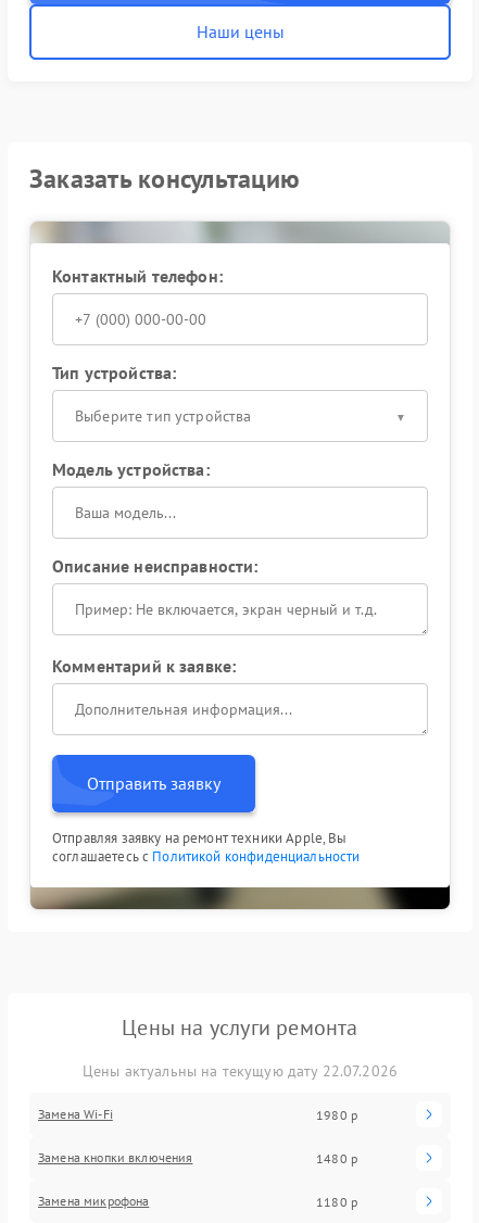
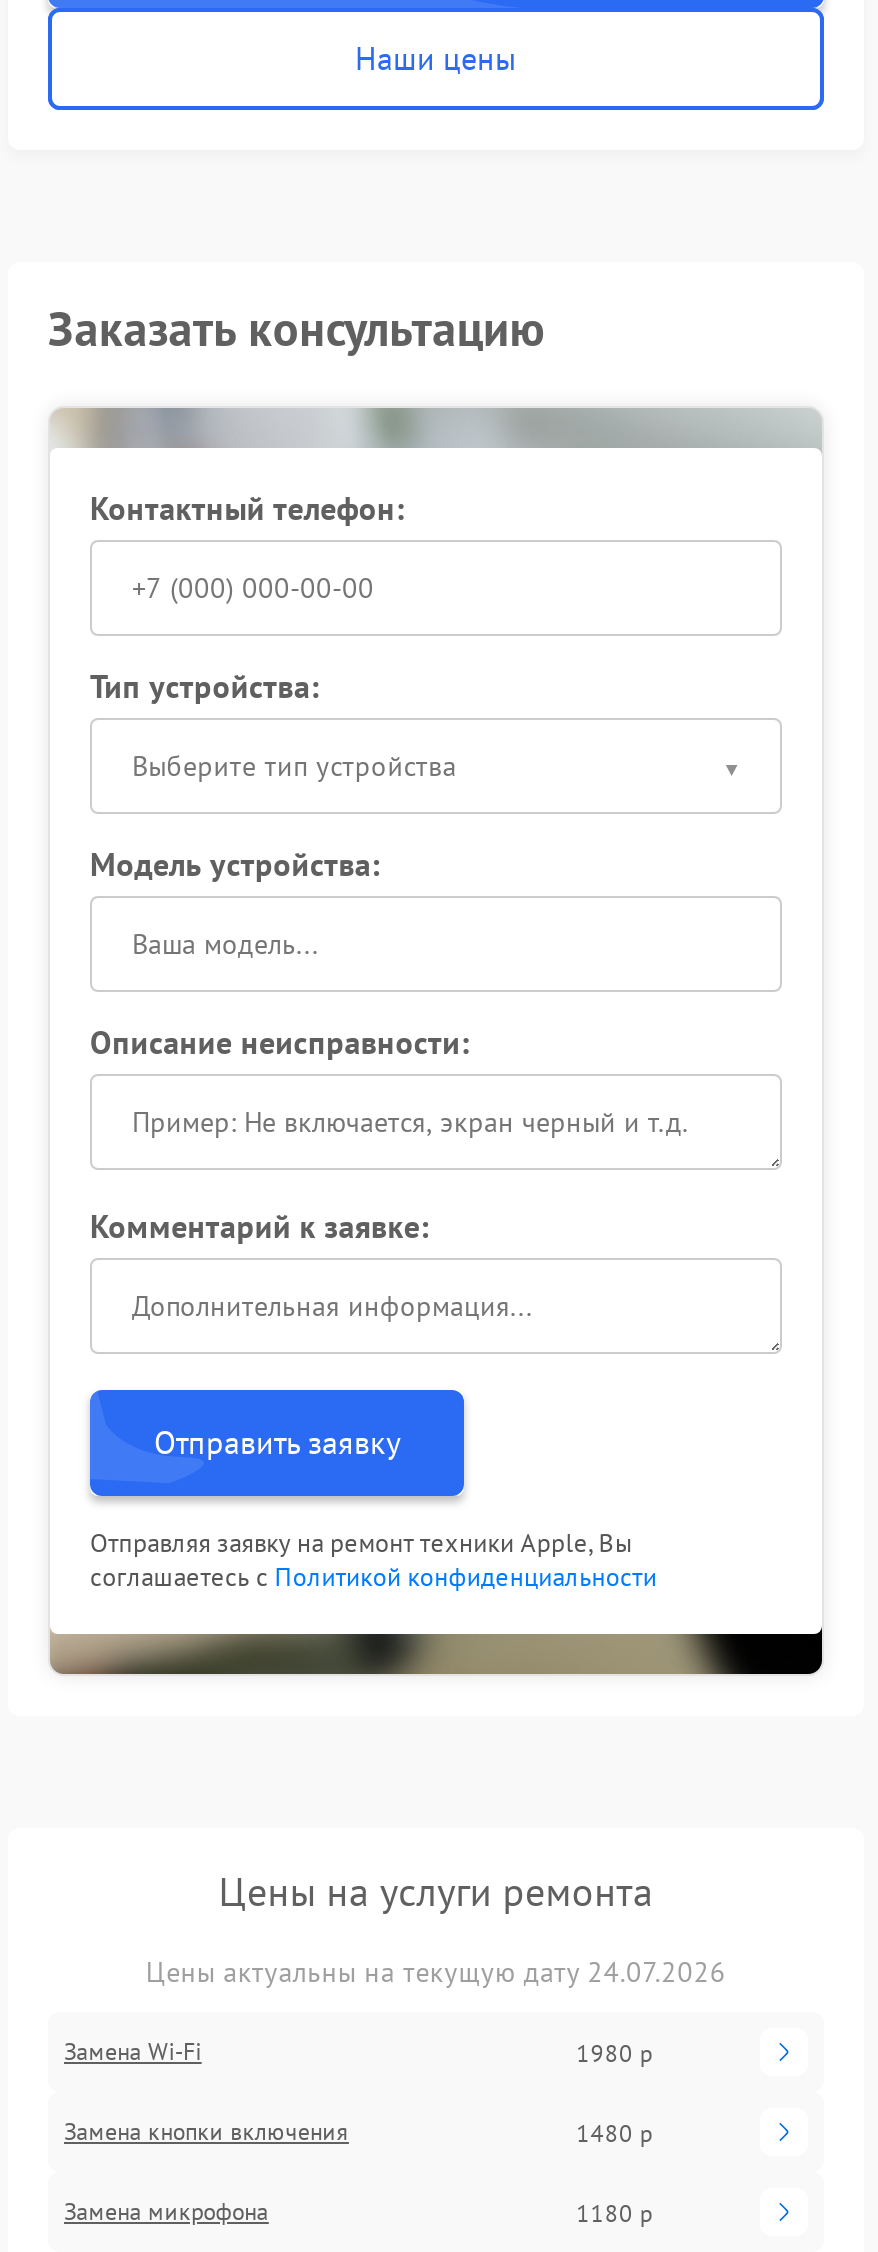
- Цены актуальны на текущую дату 22.07.2026
+ Цены актуальны на текущую дату 24.07.2026
